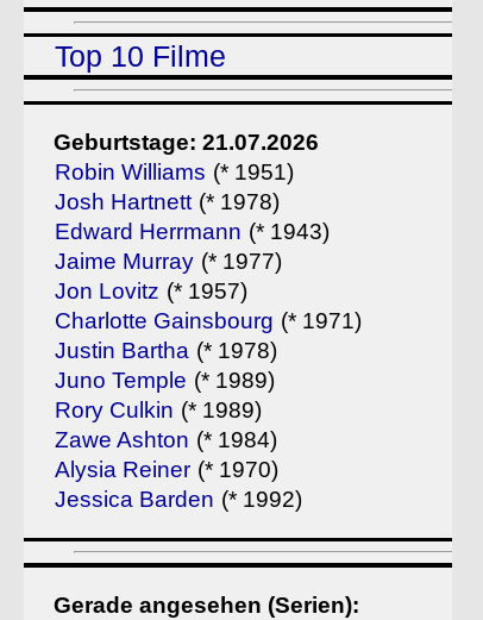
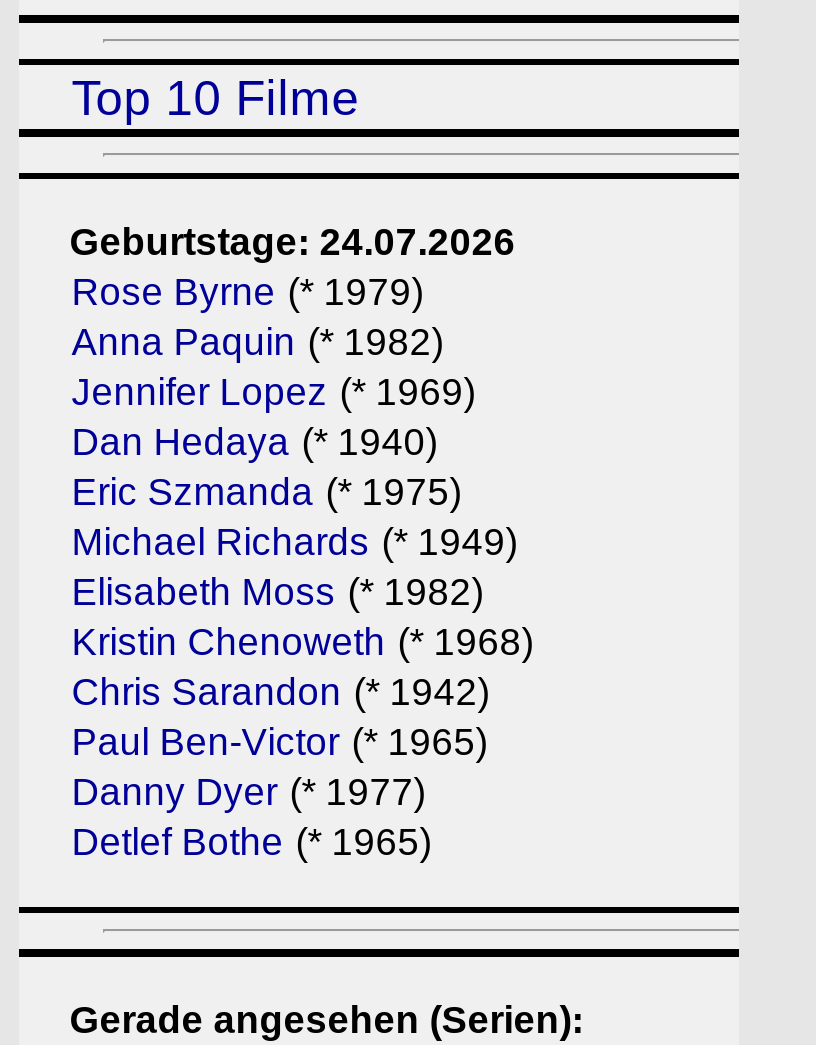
- Geburtstage: 21.07.2026
- Robin Williams (* 1951)
- Josh Hartnett (* 1978)
- Edward Herrmann (* 1943)
- Jaime Murray (* 1977)
- Jon Lovitz (* 1957)
- Charlotte Gainsbourg (* 1971)
- Justin Bartha (* 1978)
- Juno Temple (* 1989)
- Rory Culkin (* 1989)
- Zawe Ashton (* 1984)
- Alysia Reiner (* 1970)
- Jessica Barden (* 1992)
+ Geburtstage: 24.07.2026
+ Rose Byrne (* 1979)
+ Anna Paquin (* 1982)
+ Jennifer Lopez (* 1969)
+ Dan Hedaya (* 1940)
+ Eric Szmanda (* 1975)
+ Michael Richards (* 1949)
+ Elisabeth Moss (* 1982)
+ Kristin Chenoweth (* 1968)
+ Chris Sarandon (* 1942)
+ Paul Ben-Victor (* 1965)
+ Danny Dyer (* 1977)
+ Detlef Bothe (* 1965)
